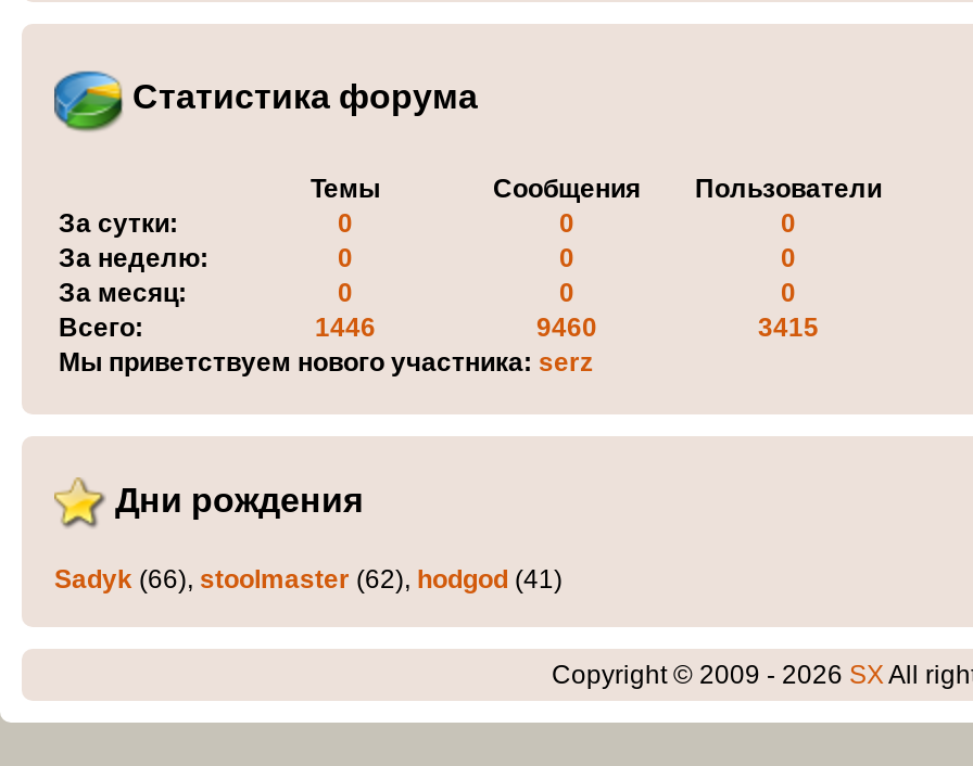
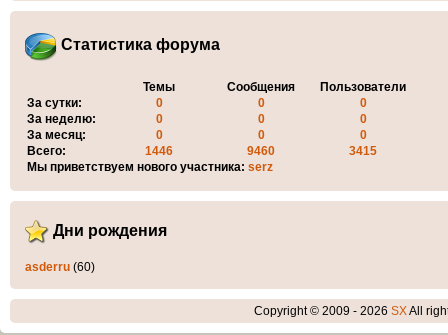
- Sadyk (66), stoolmaster (62), hodgod (41)
+ asderru (60)
